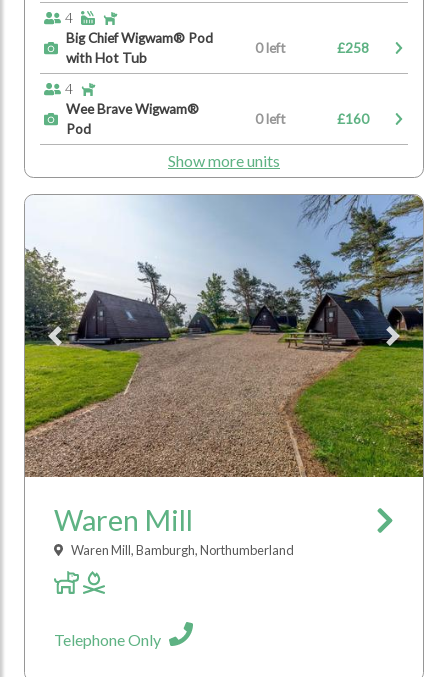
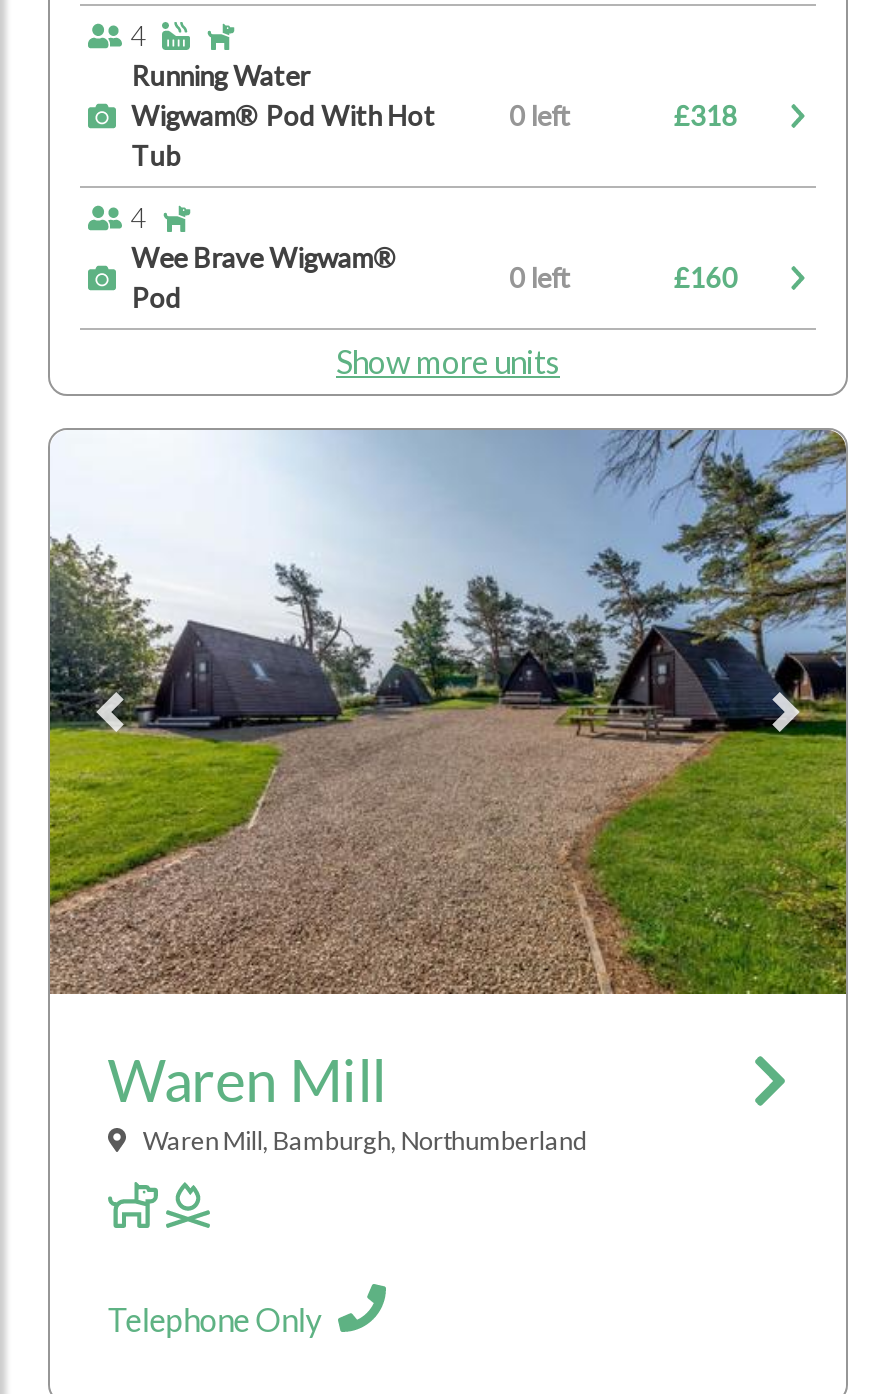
- Big Chief Wigwam® Pod
- with Hot Tub
+ Running Water
+ Wigwam® Pod With Hot
+ Tub

- £258
+ £318
